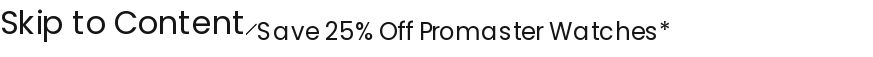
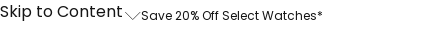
- Save 25% Off Promaster Watches*
+ Save 20% Off Select Watches*
